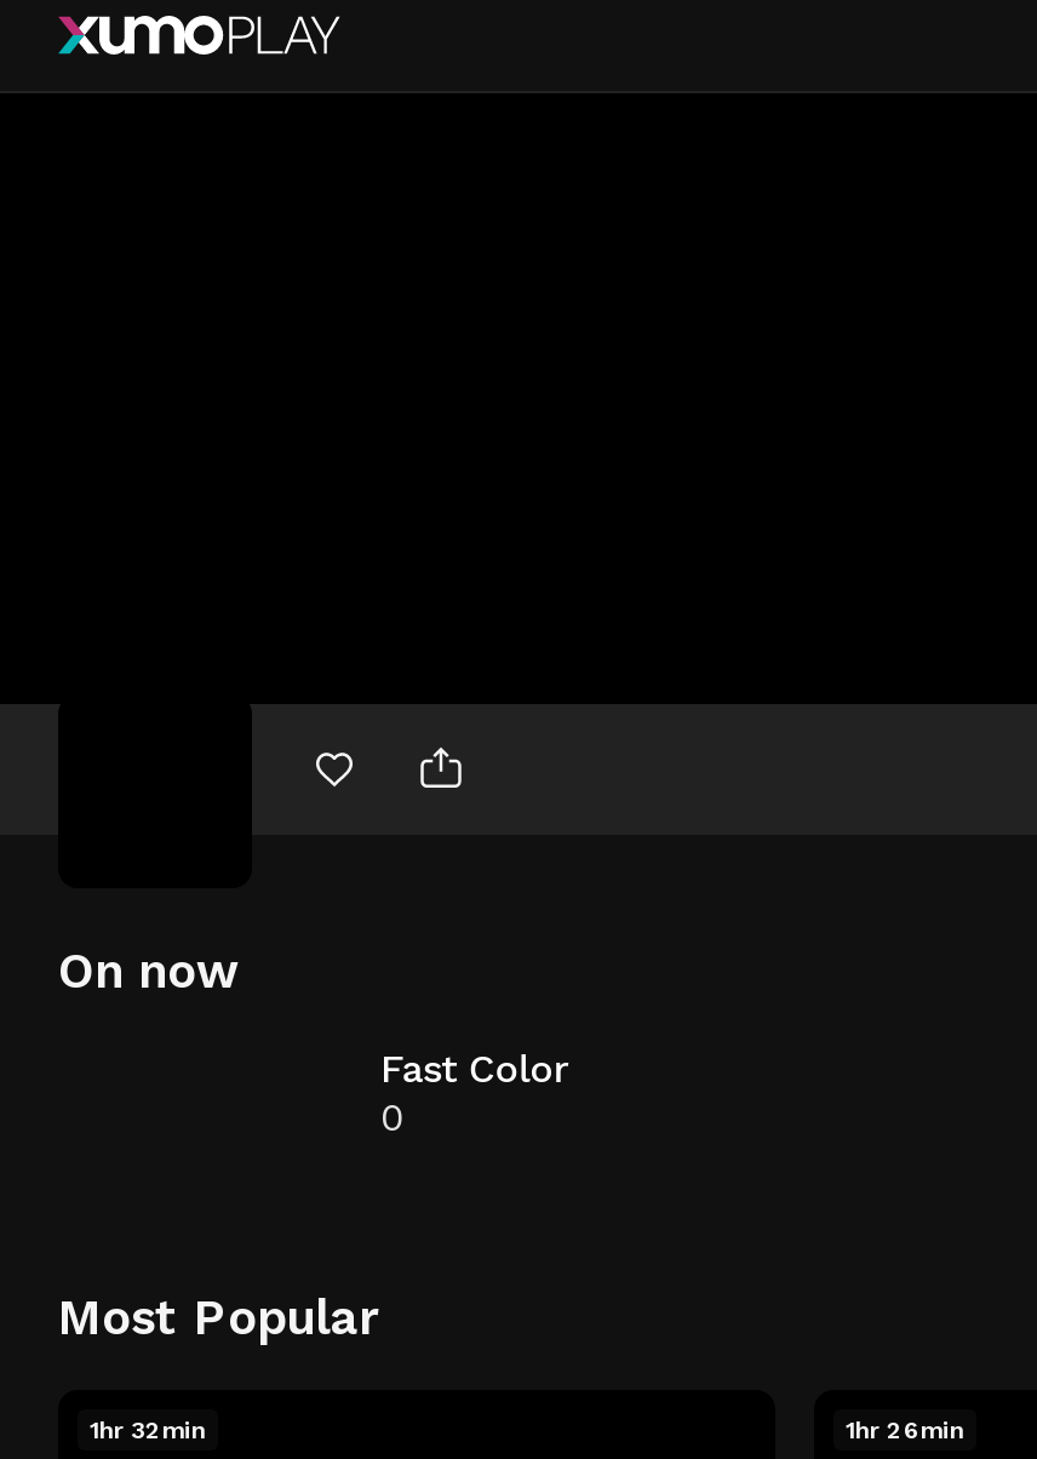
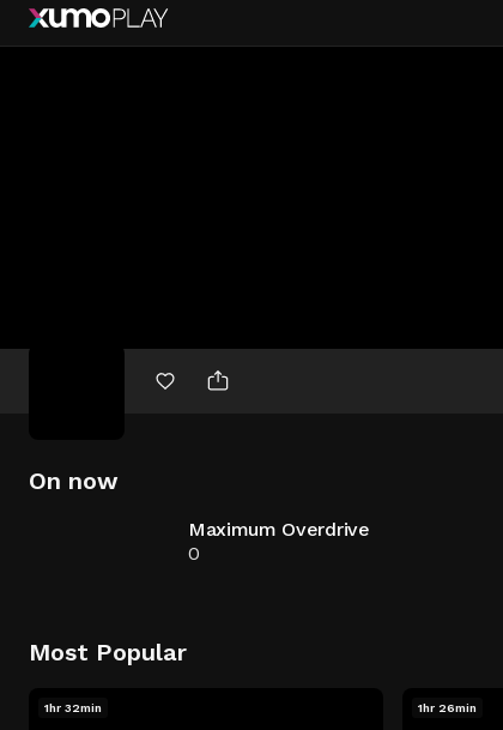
- Fast Color
+ Maximum Overdrive
